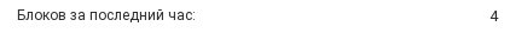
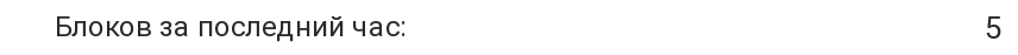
- 4
+ 5
